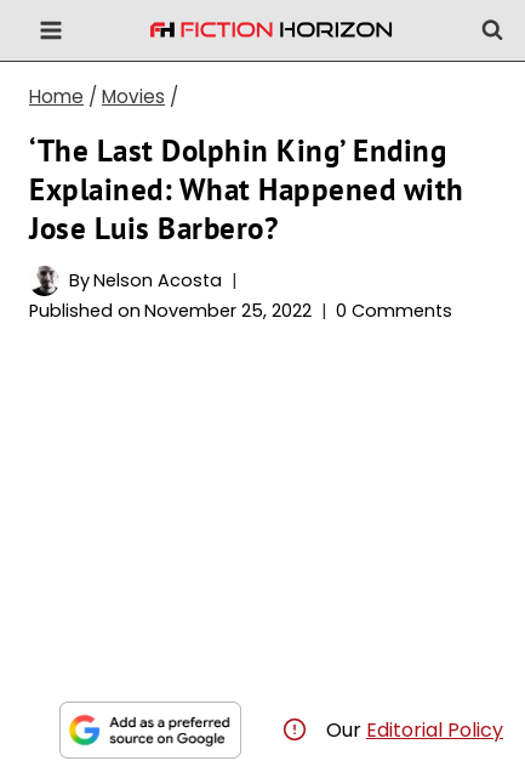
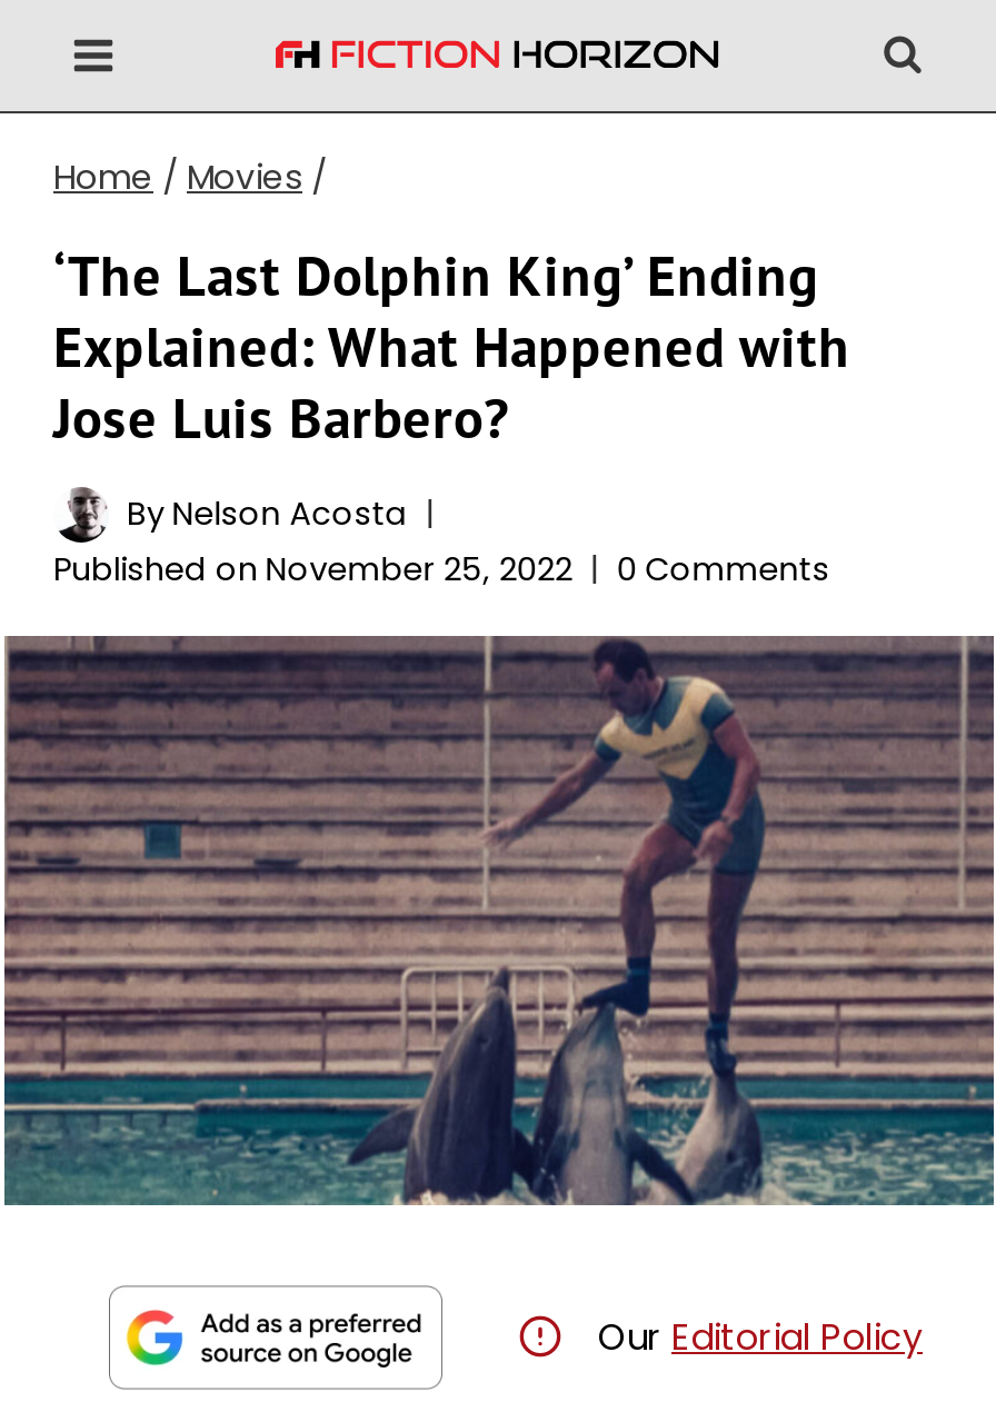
+ [image]
